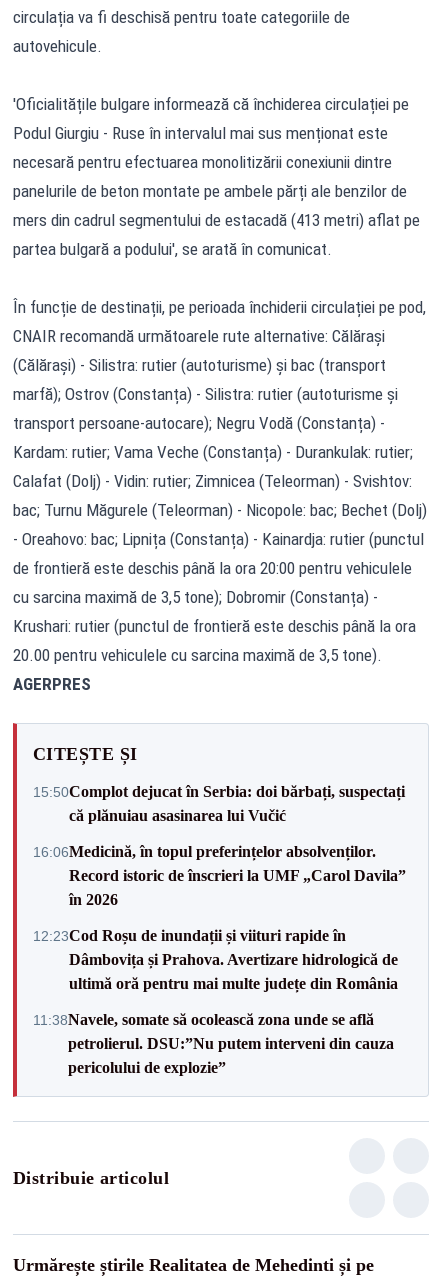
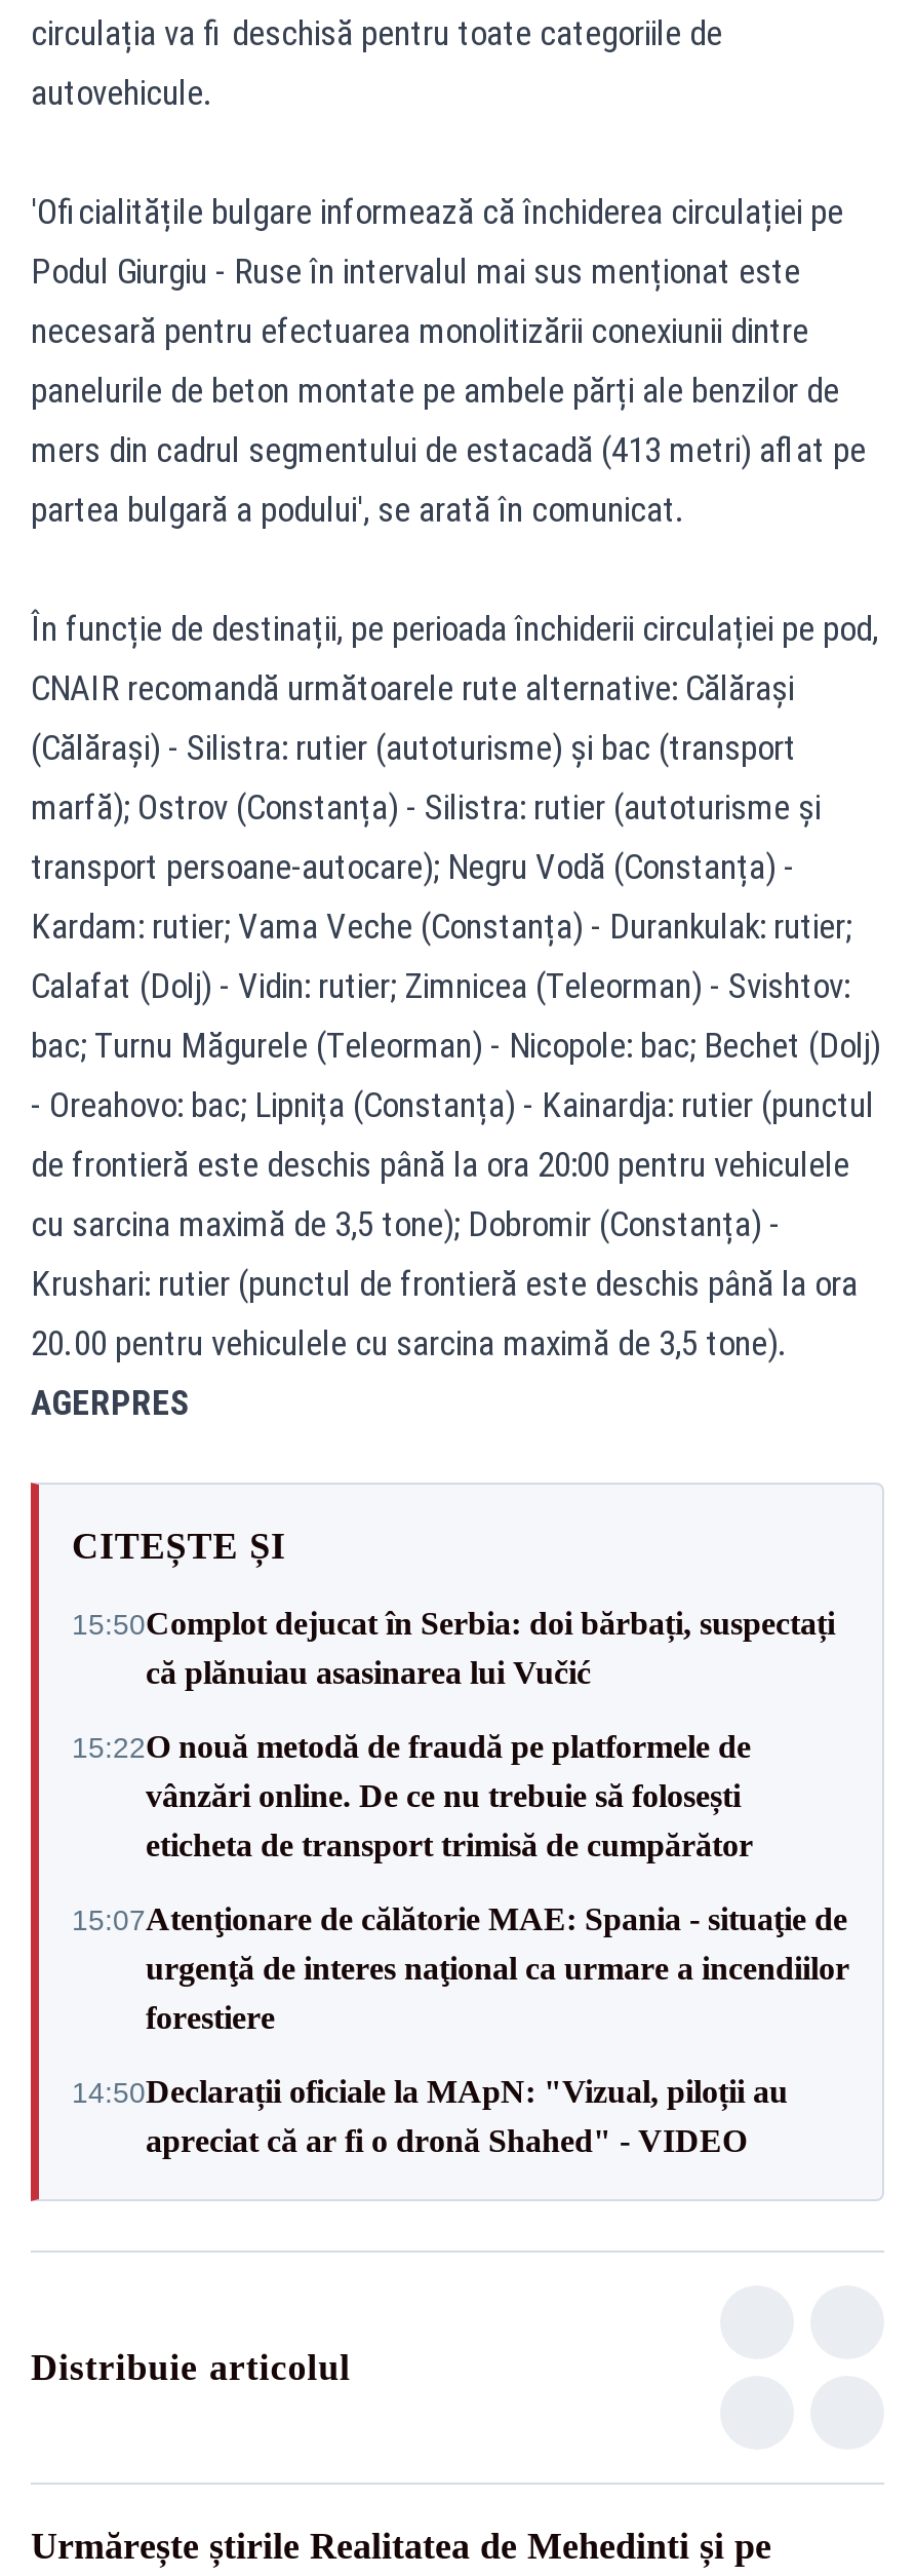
- 16:06Medicină, în topul preferințelor absolvenților.
- Record istoric de înscrieri la UMF „Carol Davila”
- în 2026
+ 15:22O nouă metodă de fraudă pe platformele de
+ vânzări online. De ce nu trebuie să folosești
+ eticheta de transport trimisă de cumpărător

- 12:23Cod Roșu de inundații și viituri rapide în
- Dâmbovița și Prahova. Avertizare hidrologică de
- ultimă oră pentru mai multe județe din România
+ 15:07Atenţionare de călătorie MAE: Spania - situaţie de
+ urgenţă de interes naţional ca urmare a incendiilor
+ forestiere

- 11:38Navele, somate să ocolească zona unde se află
- petrolierul. DSU:”Nu putem interveni din cauza
- pericolului de explozie”
+ 14:50Declarații oficiale la MApN: "Vizual, piloții au
+ apreciat că ar fi o dronă Shahed" - VIDEO
